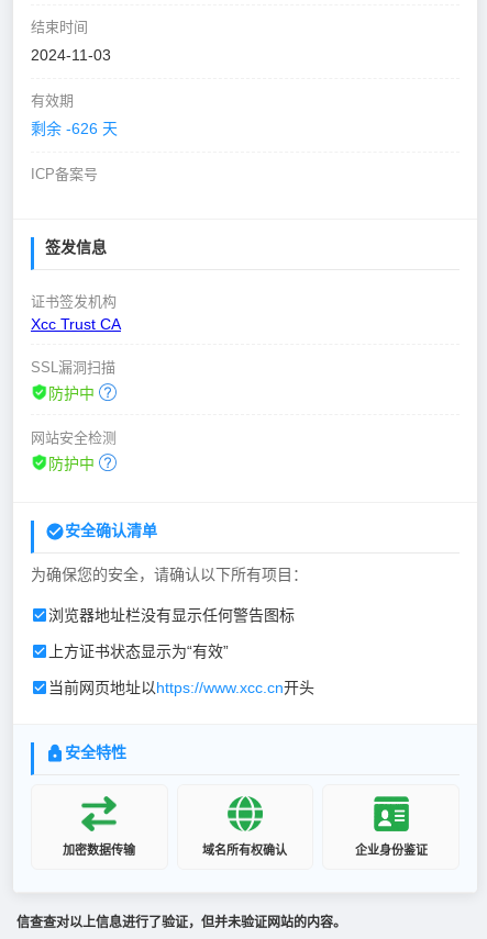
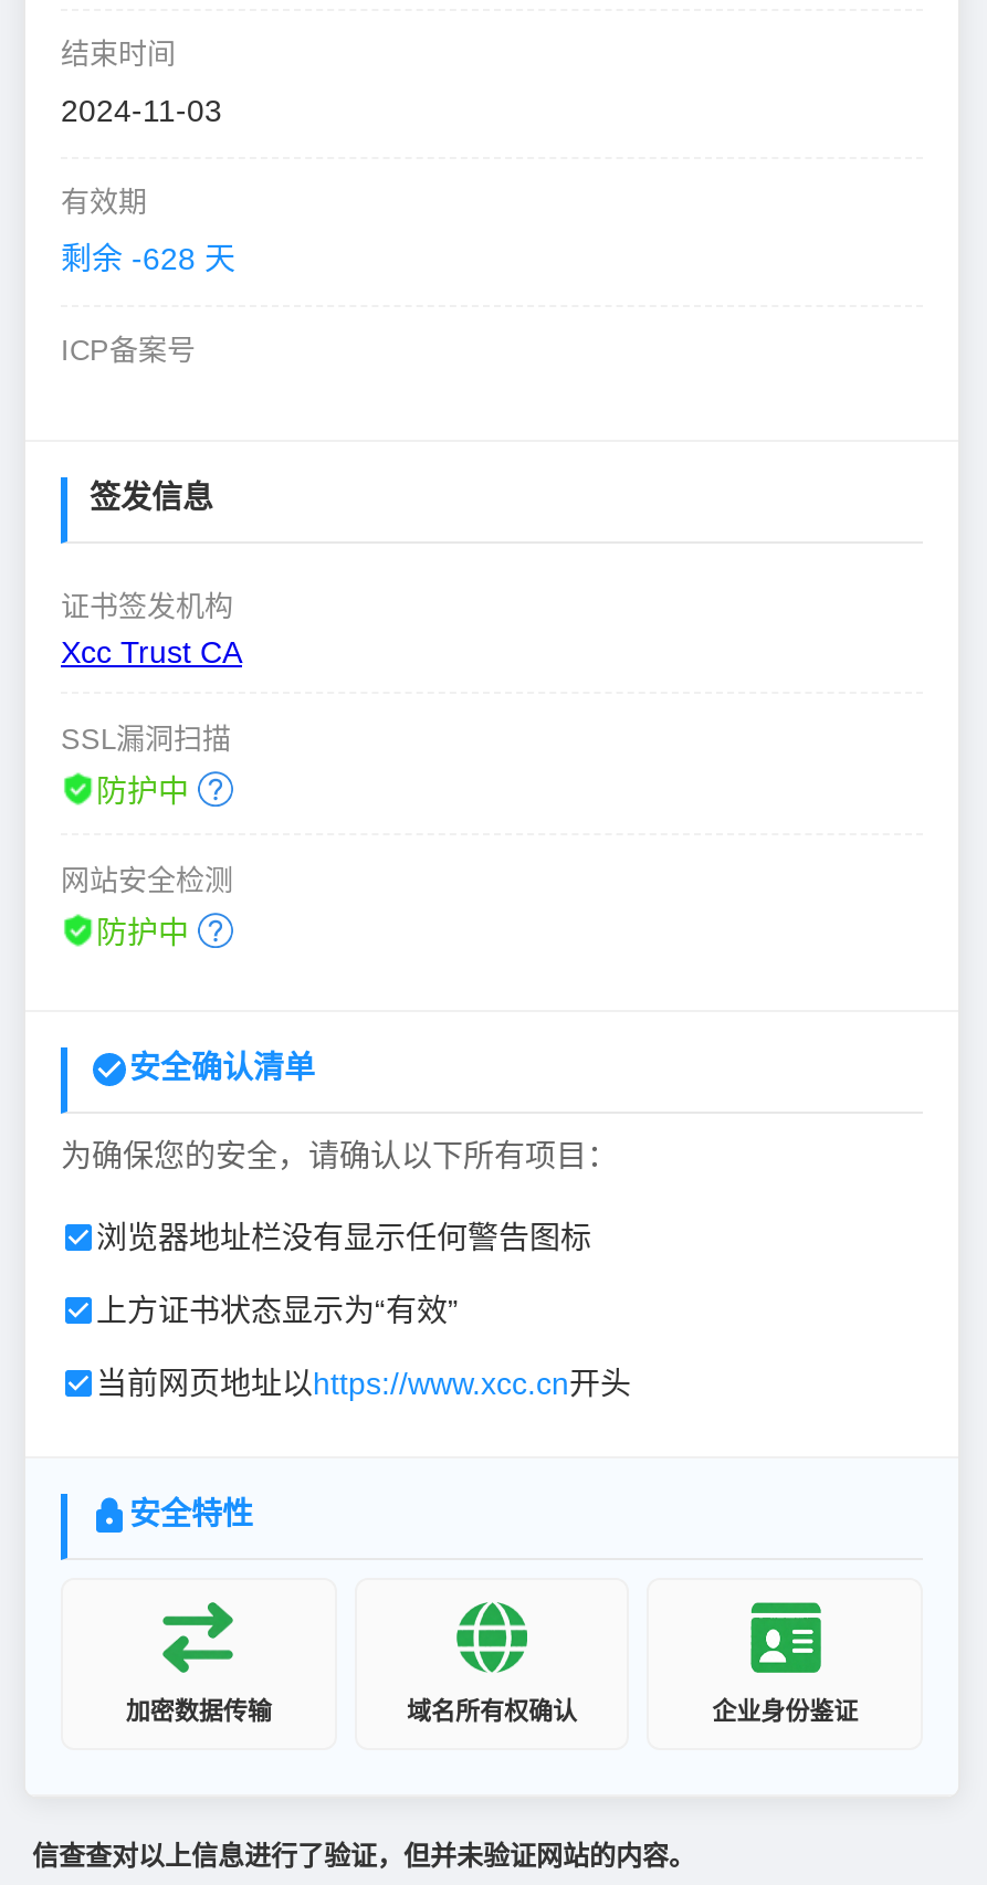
- 剩余 -626 天
+ 剩余 -628 天
